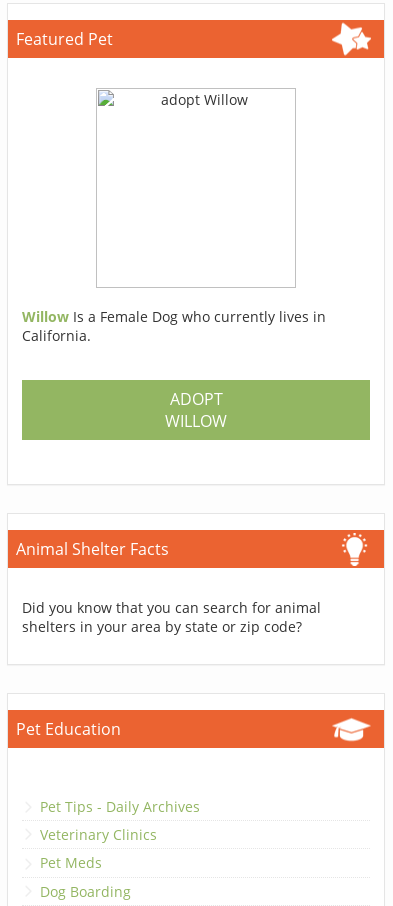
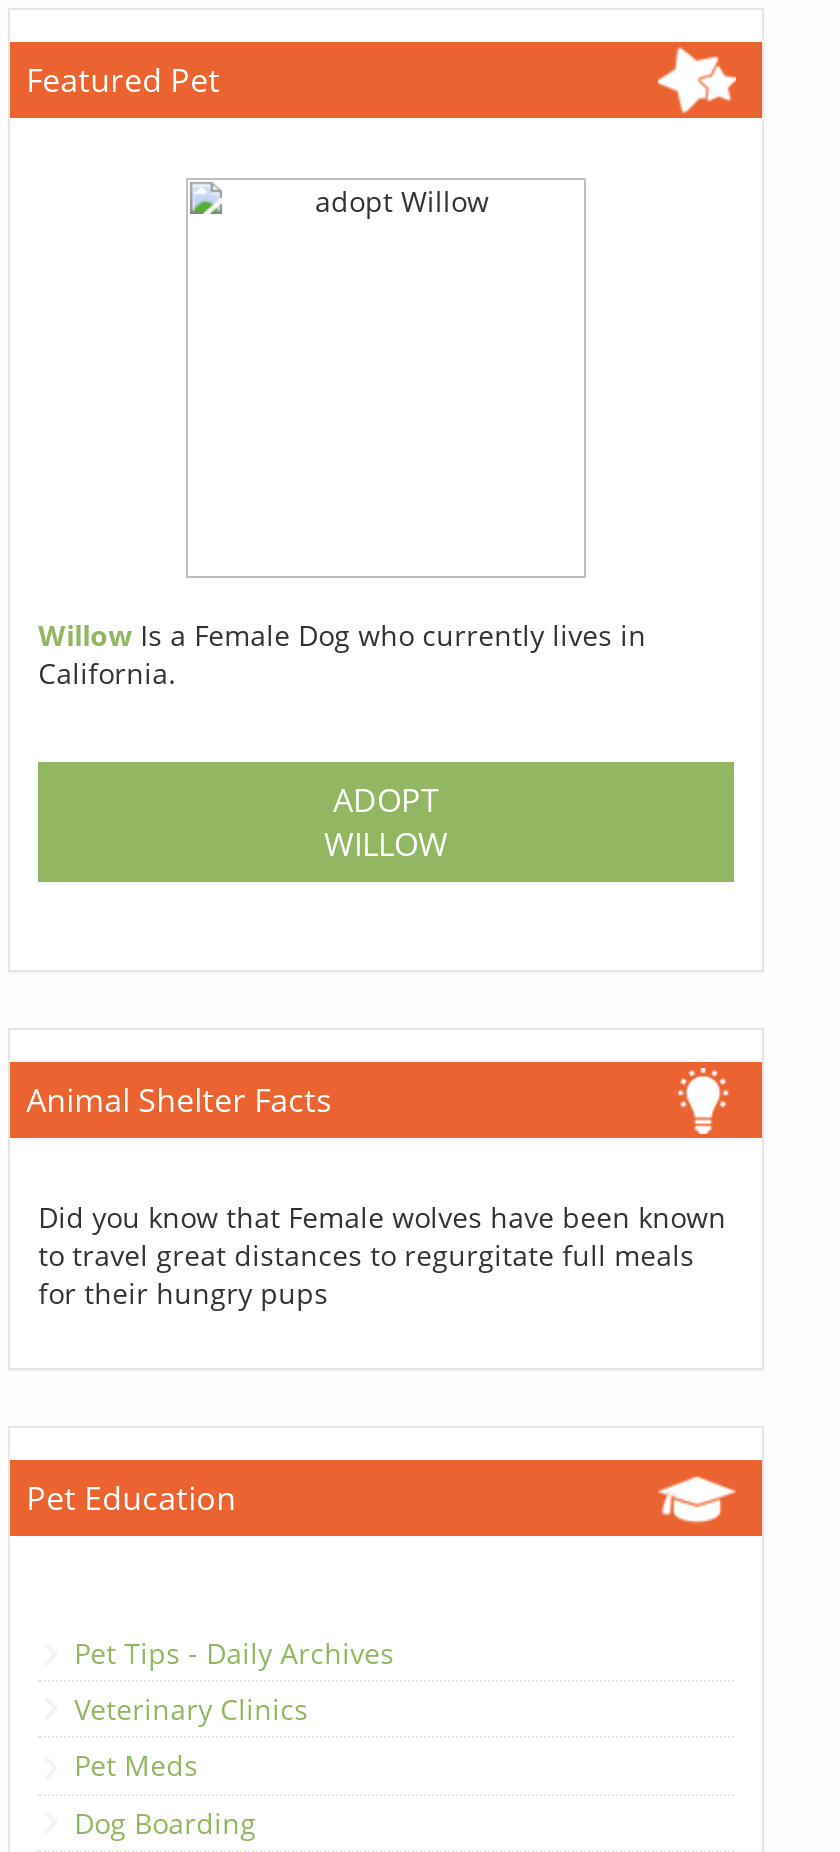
- Did you know that you can search for animal
- shelters in your area by state or zip code?
+ Did you know that Female wolves have been known
+ to travel great distances to regurgitate full meals
+ for their hungry pups
